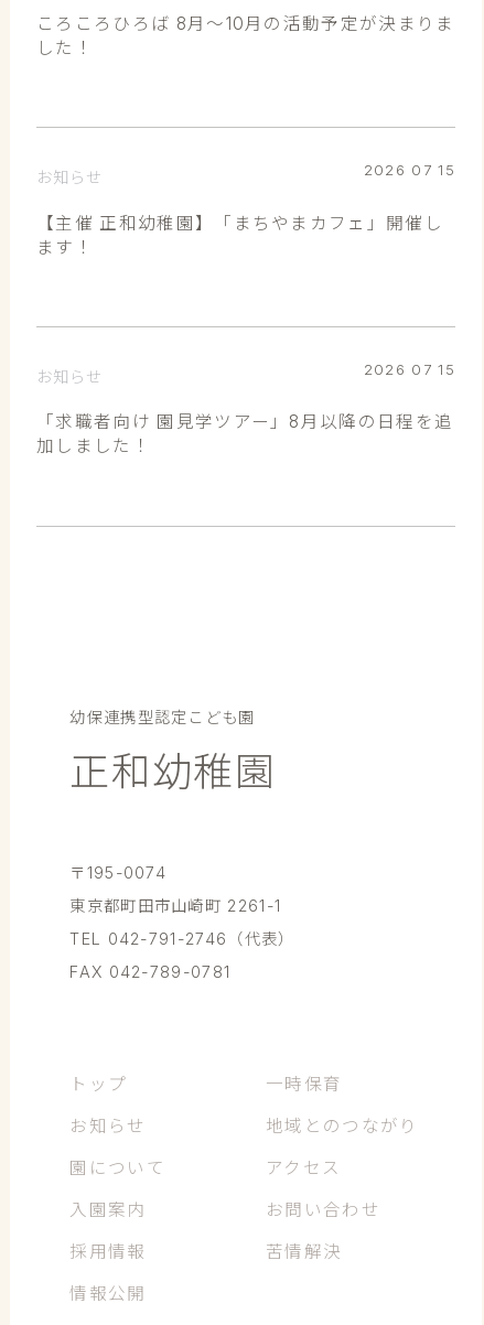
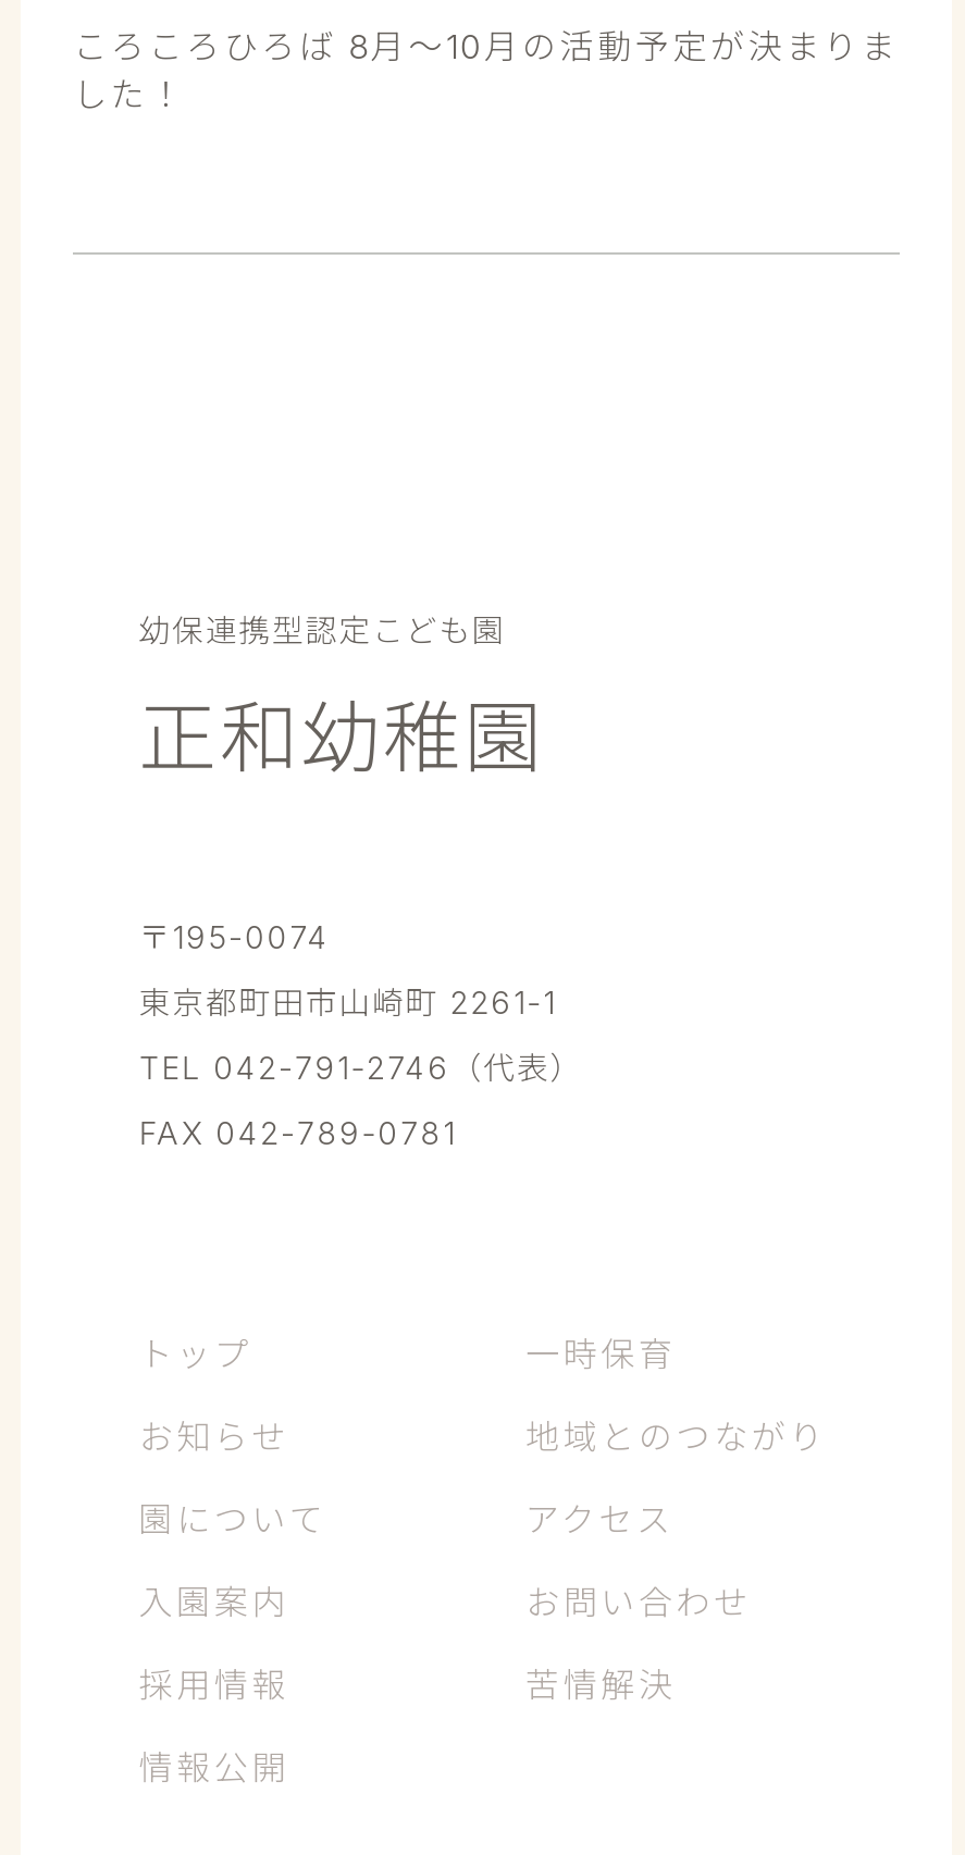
- 2026 07 15

- お知らせ
- 【主催 正和幼稚園】「まちやまカフェ」開催し
- ます！

- お知らせ
- 「求職者向け 園見学ツアー」8月以降の日程を追
- 加しました！

- 2026 07 15
